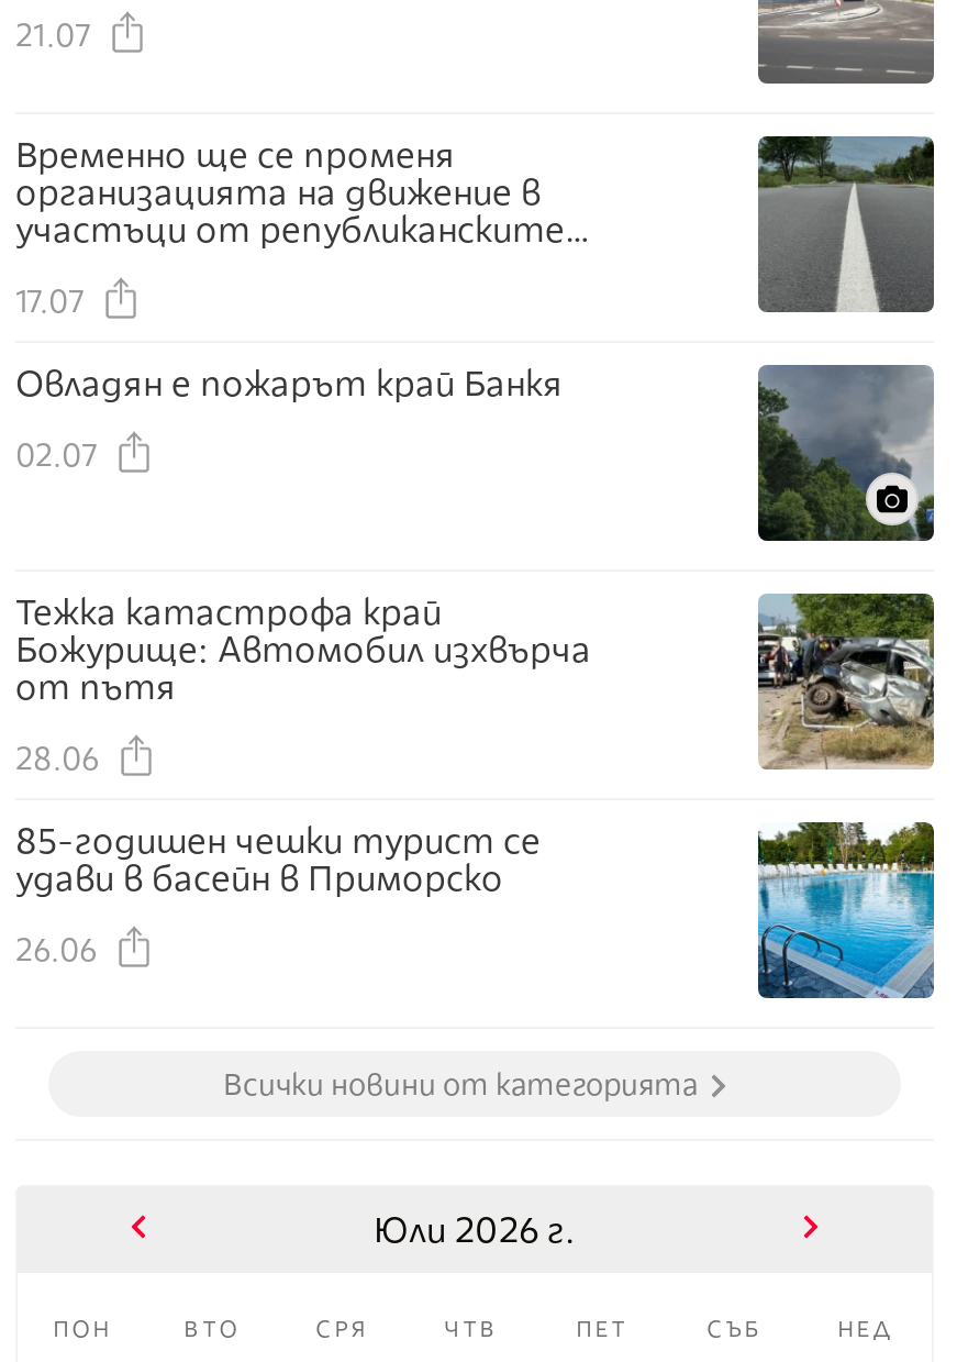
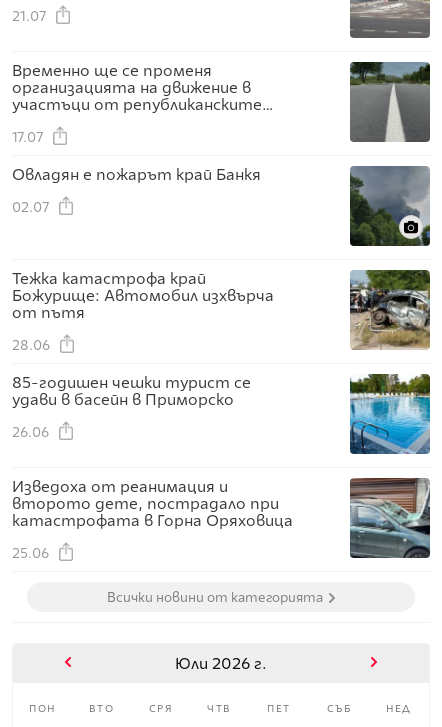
+ Изведоха от реанимация и
+ второто дете, пострадало при
+ катастрофата в Горна Оряховица
+ 25.06

+ [image]
